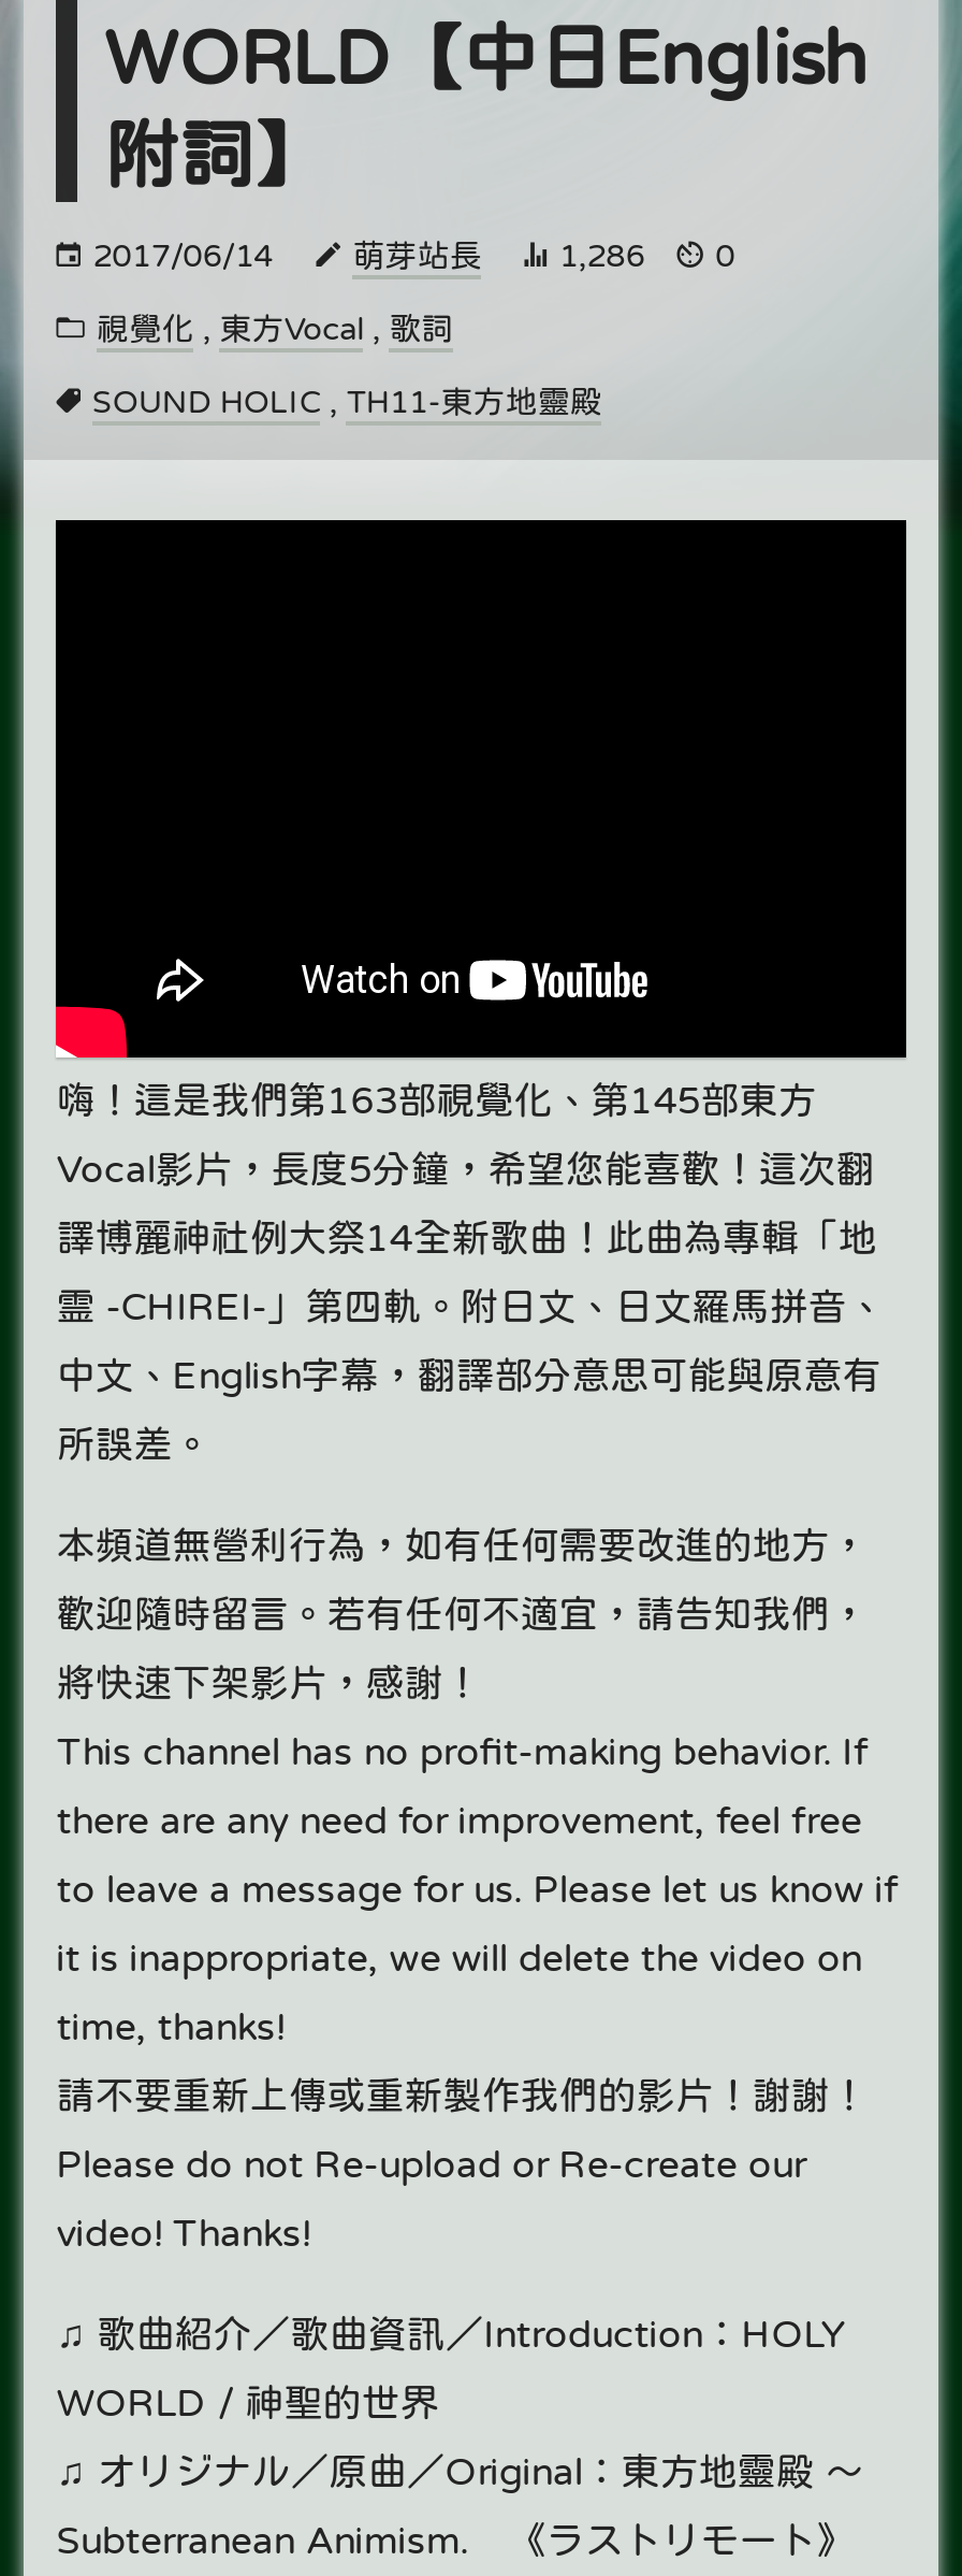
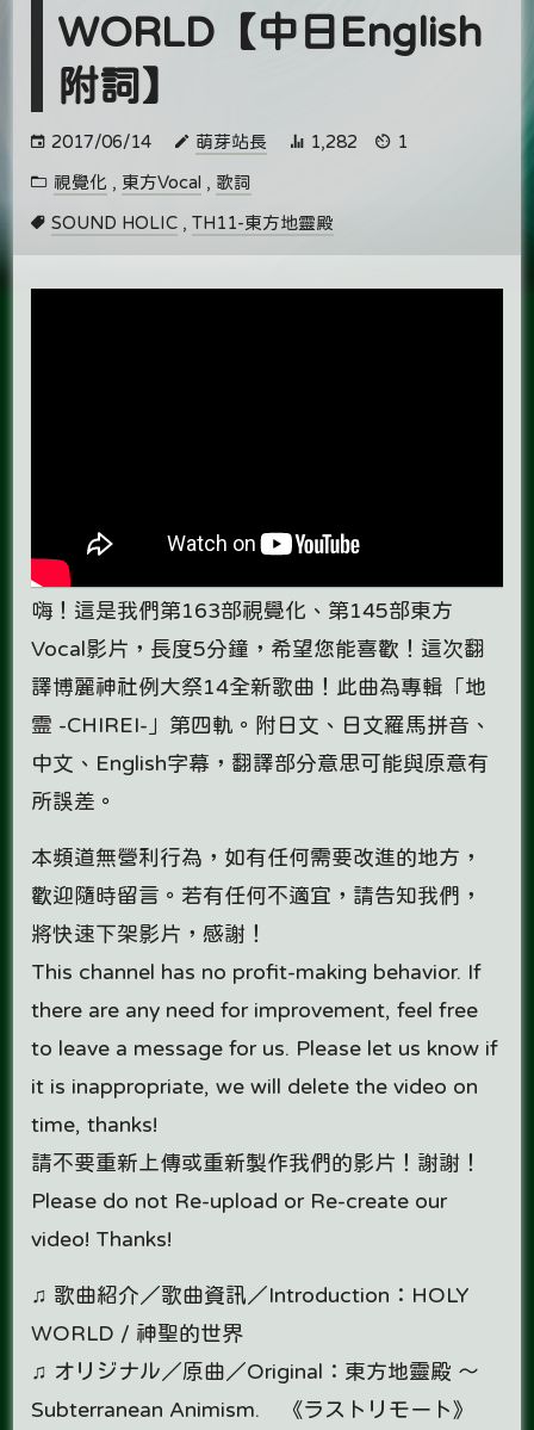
- 1,286
+ 1,282

- 0
+ 1
